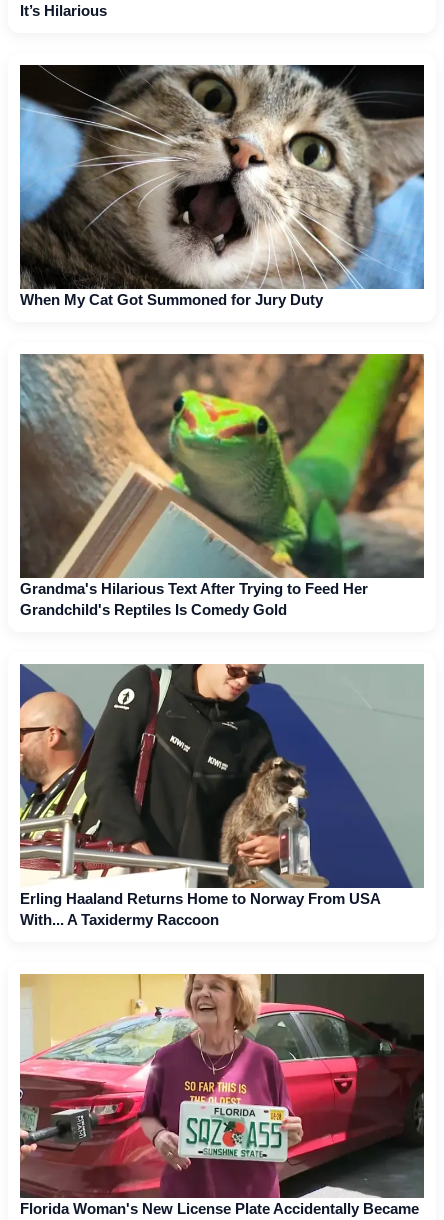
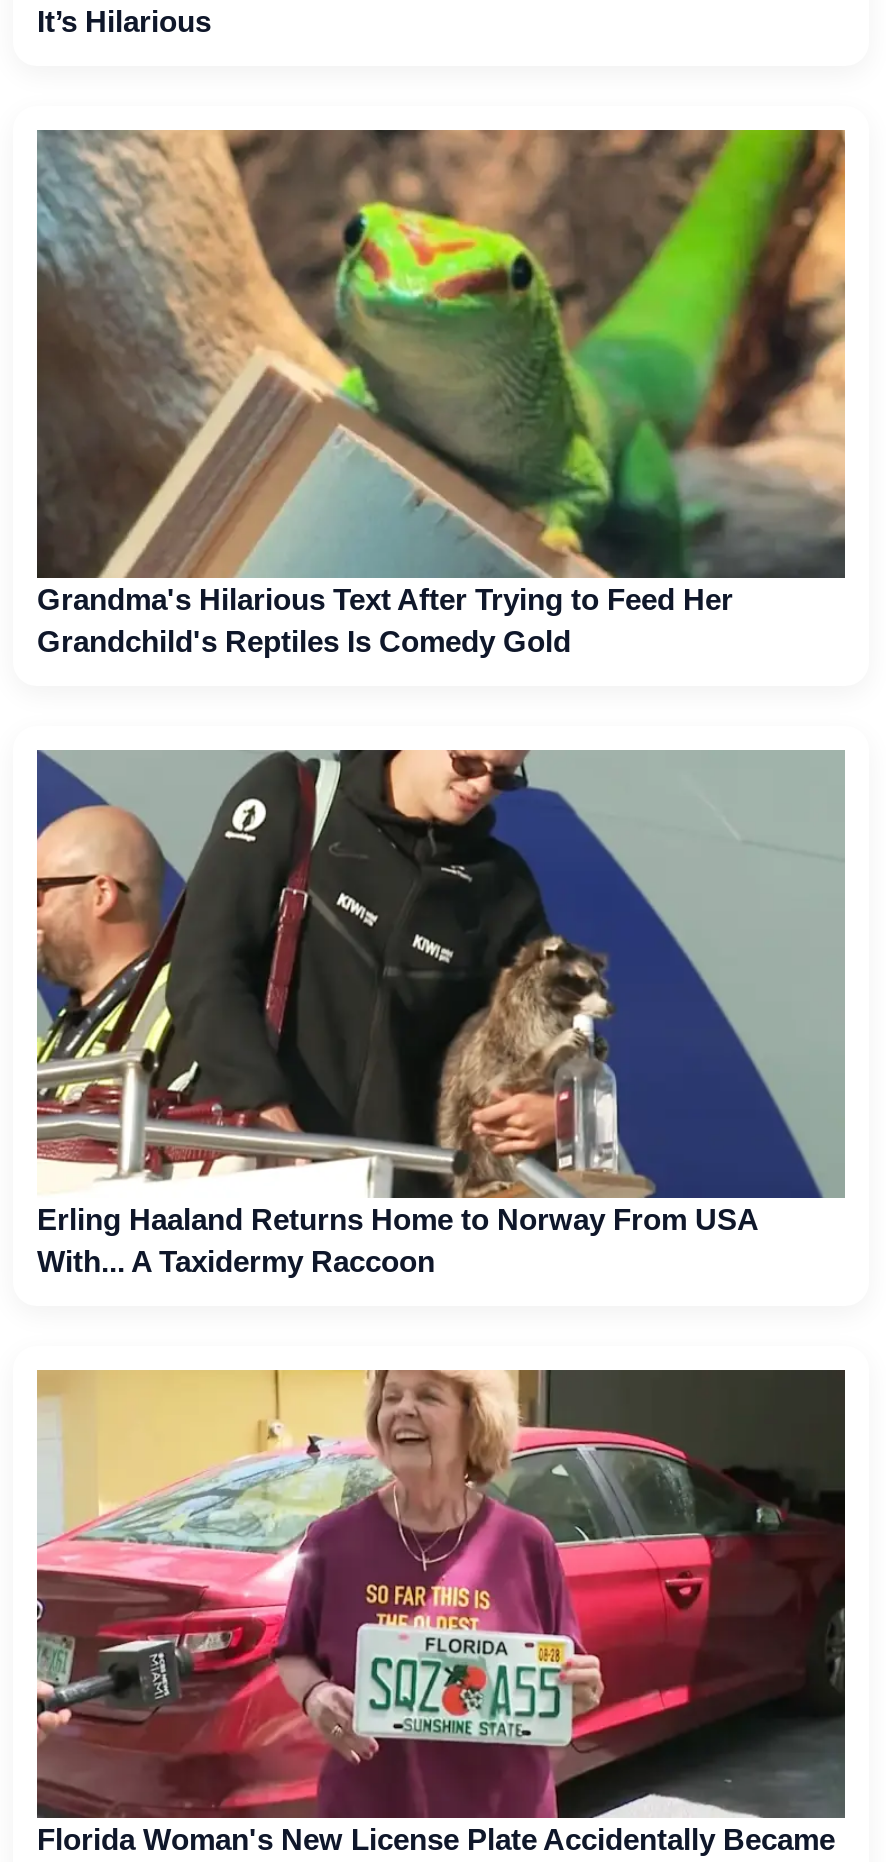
- [image]
- When My Cat Got Summoned for Jury Duty
